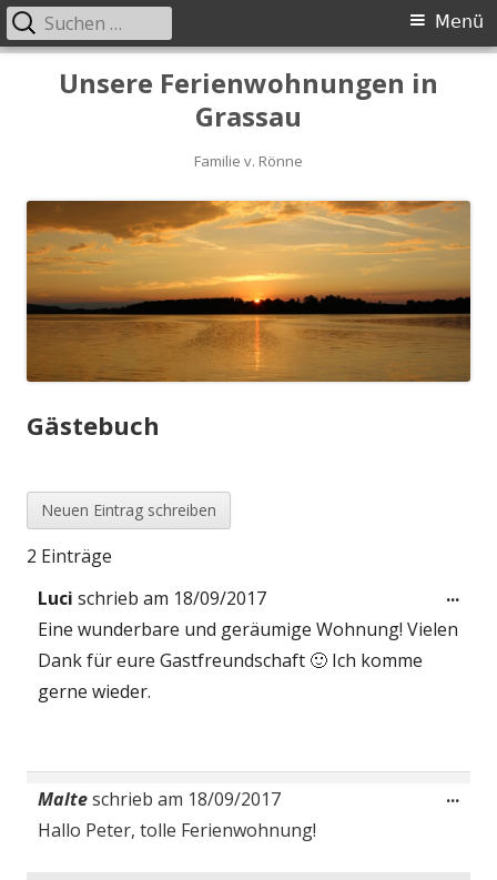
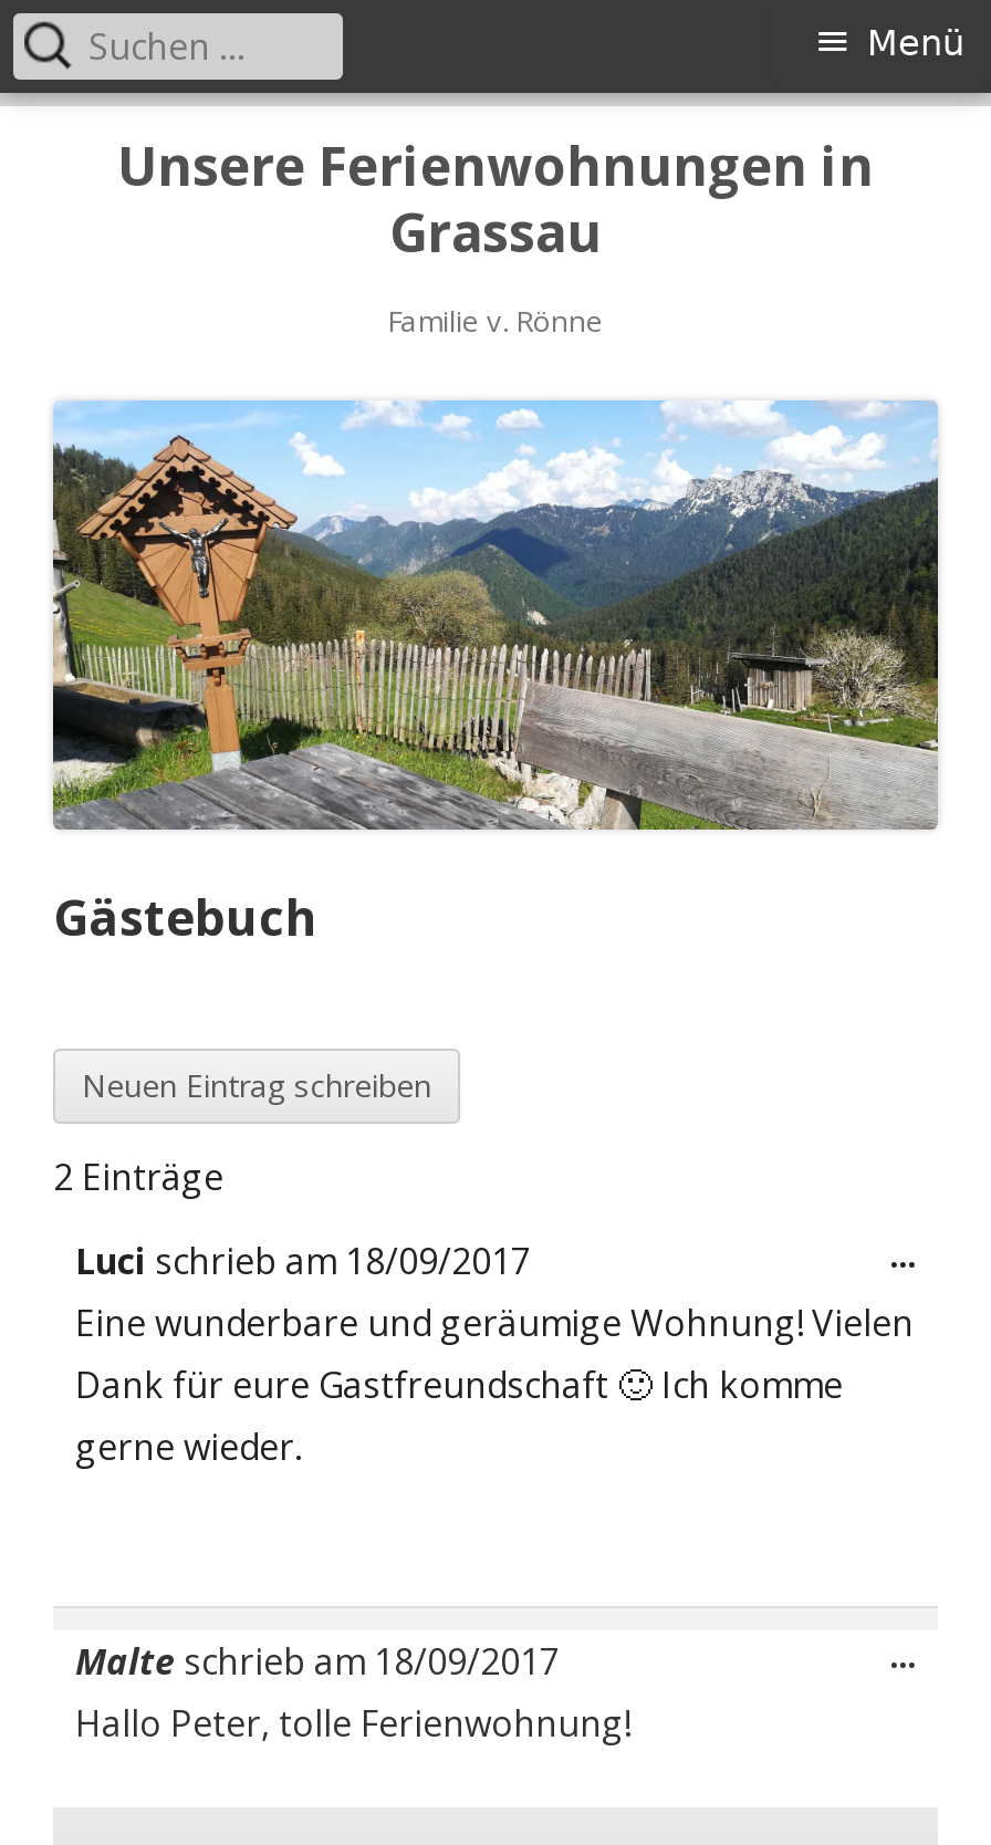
- [image]
+ [image]
